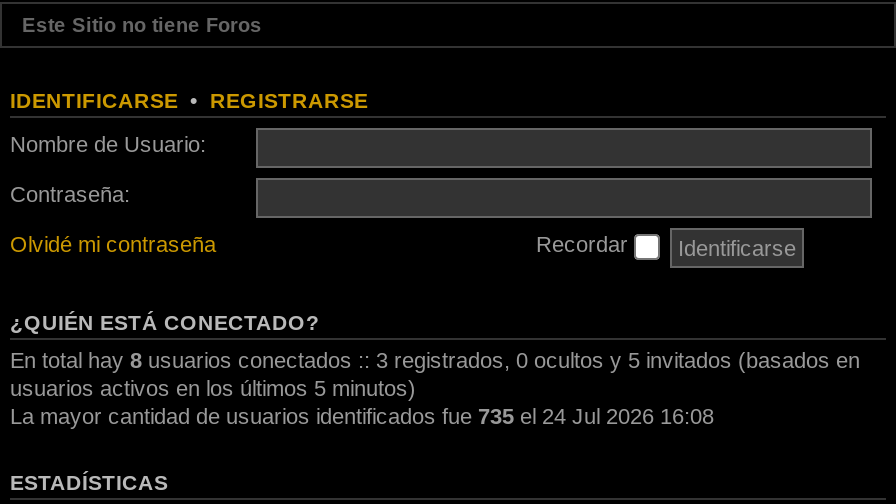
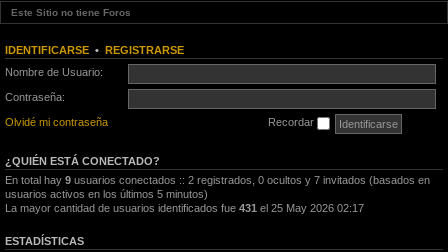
- En total hay 8 usuarios conectados :: 3 registrados, 0 ocultos y 5 invitados (basados en
+ En total hay 9 usuarios conectados :: 2 registrados, 0 ocultos y 7 invitados (basados en

- La mayor cantidad de usuarios identificados fue 735 el 24 Jul 2026 16:08
+ La mayor cantidad de usuarios identificados fue 431 el 25 May 2026 02:17
